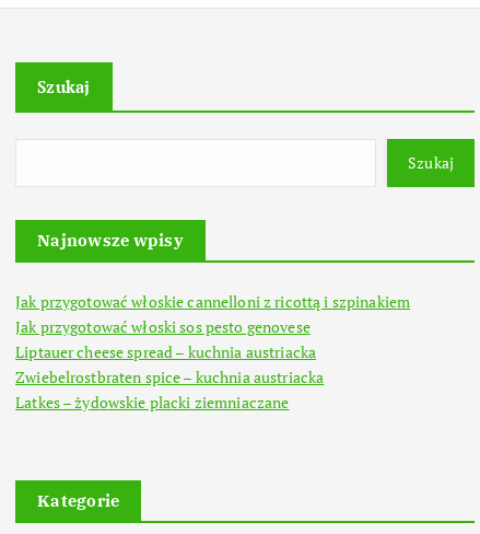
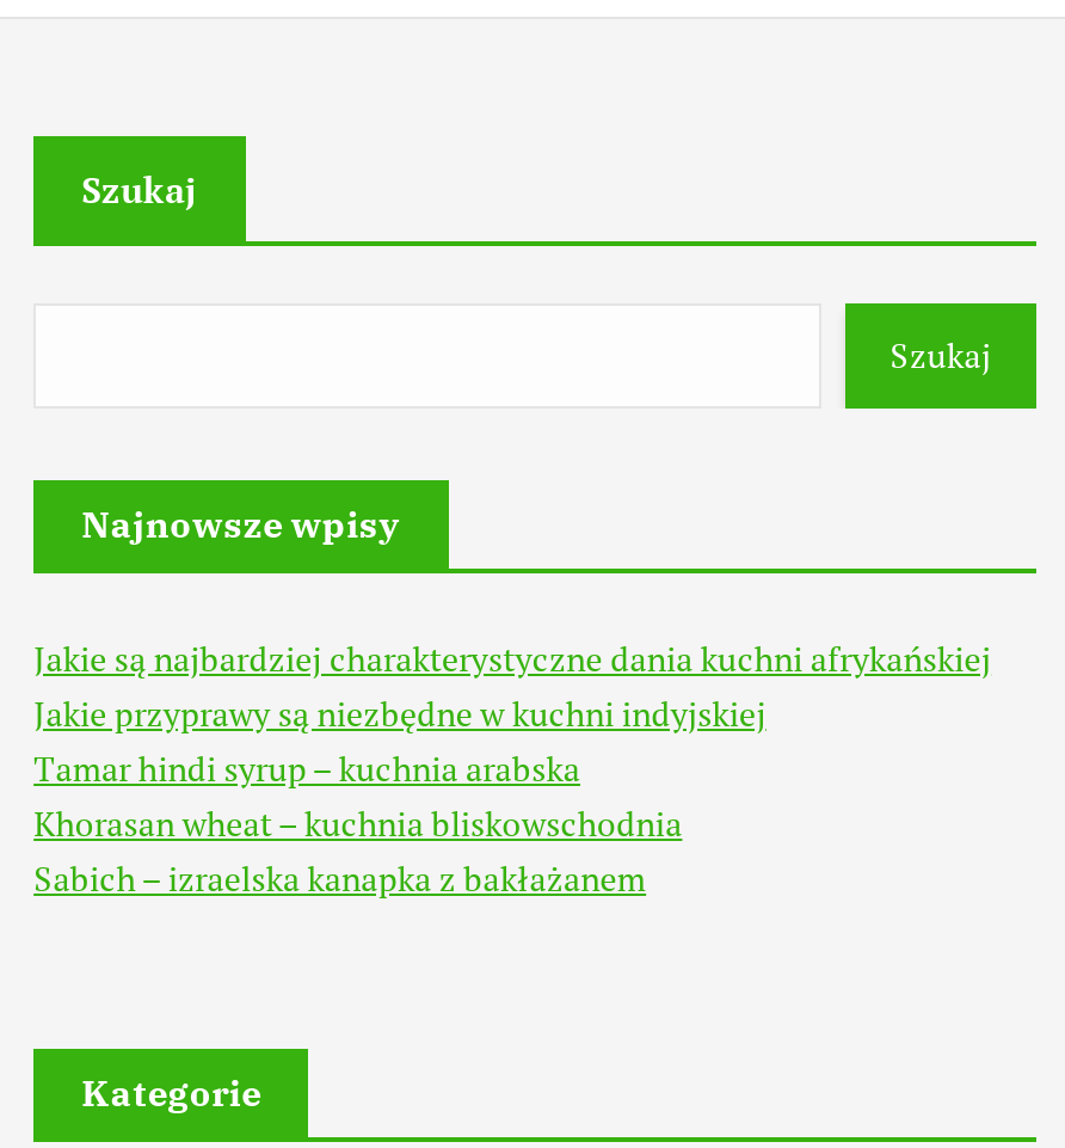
- Jak przygotować włoskie cannelloni z ricottą i szpinakiem
- Jak przygotować włoski sos pesto genovese
- Liptauer cheese spread – kuchnia austriacka
- Zwiebelrostbraten spice – kuchnia austriacka
- Latkes – żydowskie placki ziemniaczane
+ Jakie są najbardziej charakterystyczne dania kuchni afrykańskiej
+ Jakie przyprawy są niezbędne w kuchni indyjskiej
+ Tamar hindi syrup – kuchnia arabska
+ Khorasan wheat – kuchnia bliskowschodnia
+ Sabich – izraelska kanapka z bakłażanem
